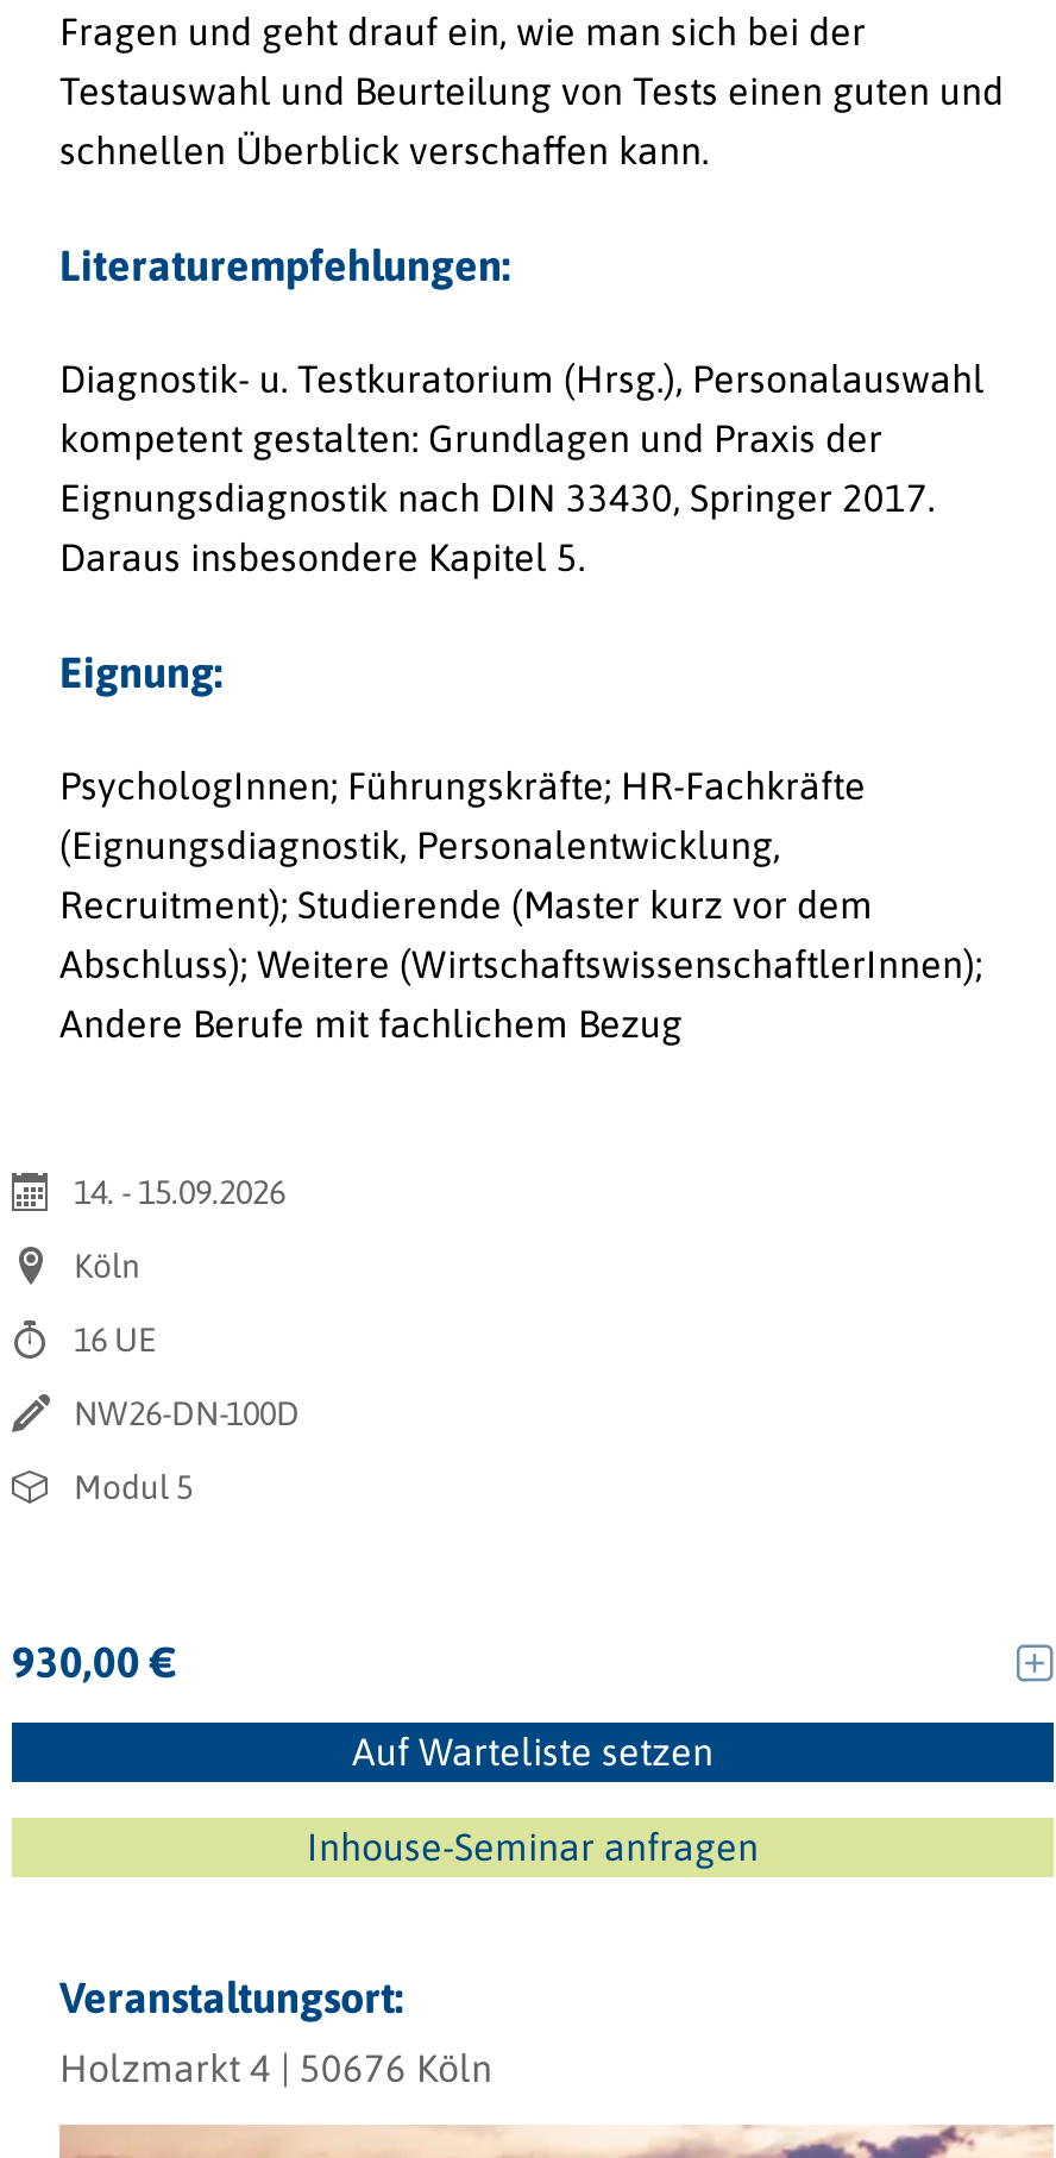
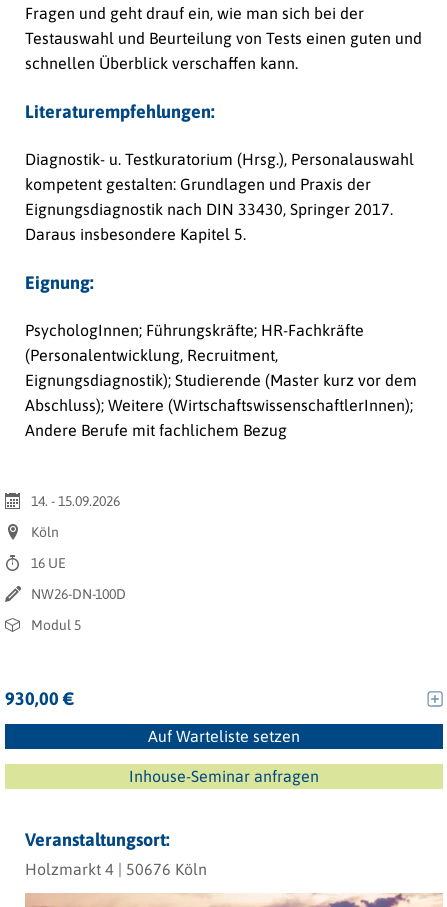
- (Eignungsdiagnostik, Personalentwicklung,
- Recruitment); Studierende (Master kurz vor dem
+ (Personalentwicklung, Recruitment,
+ Eignungsdiagnostik); Studierende (Master kurz vor dem
